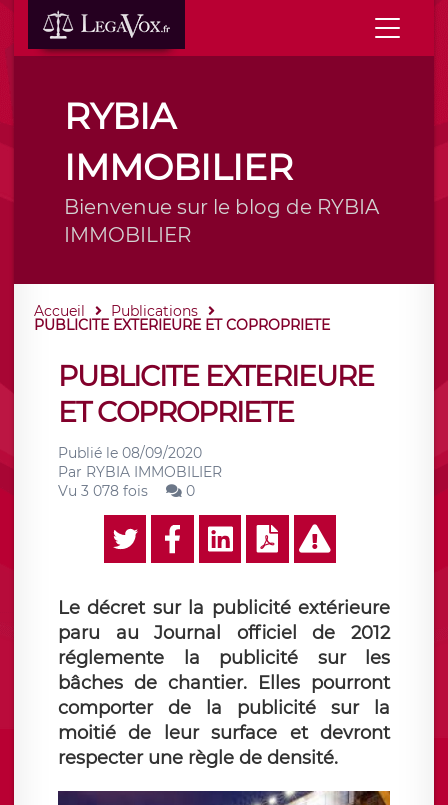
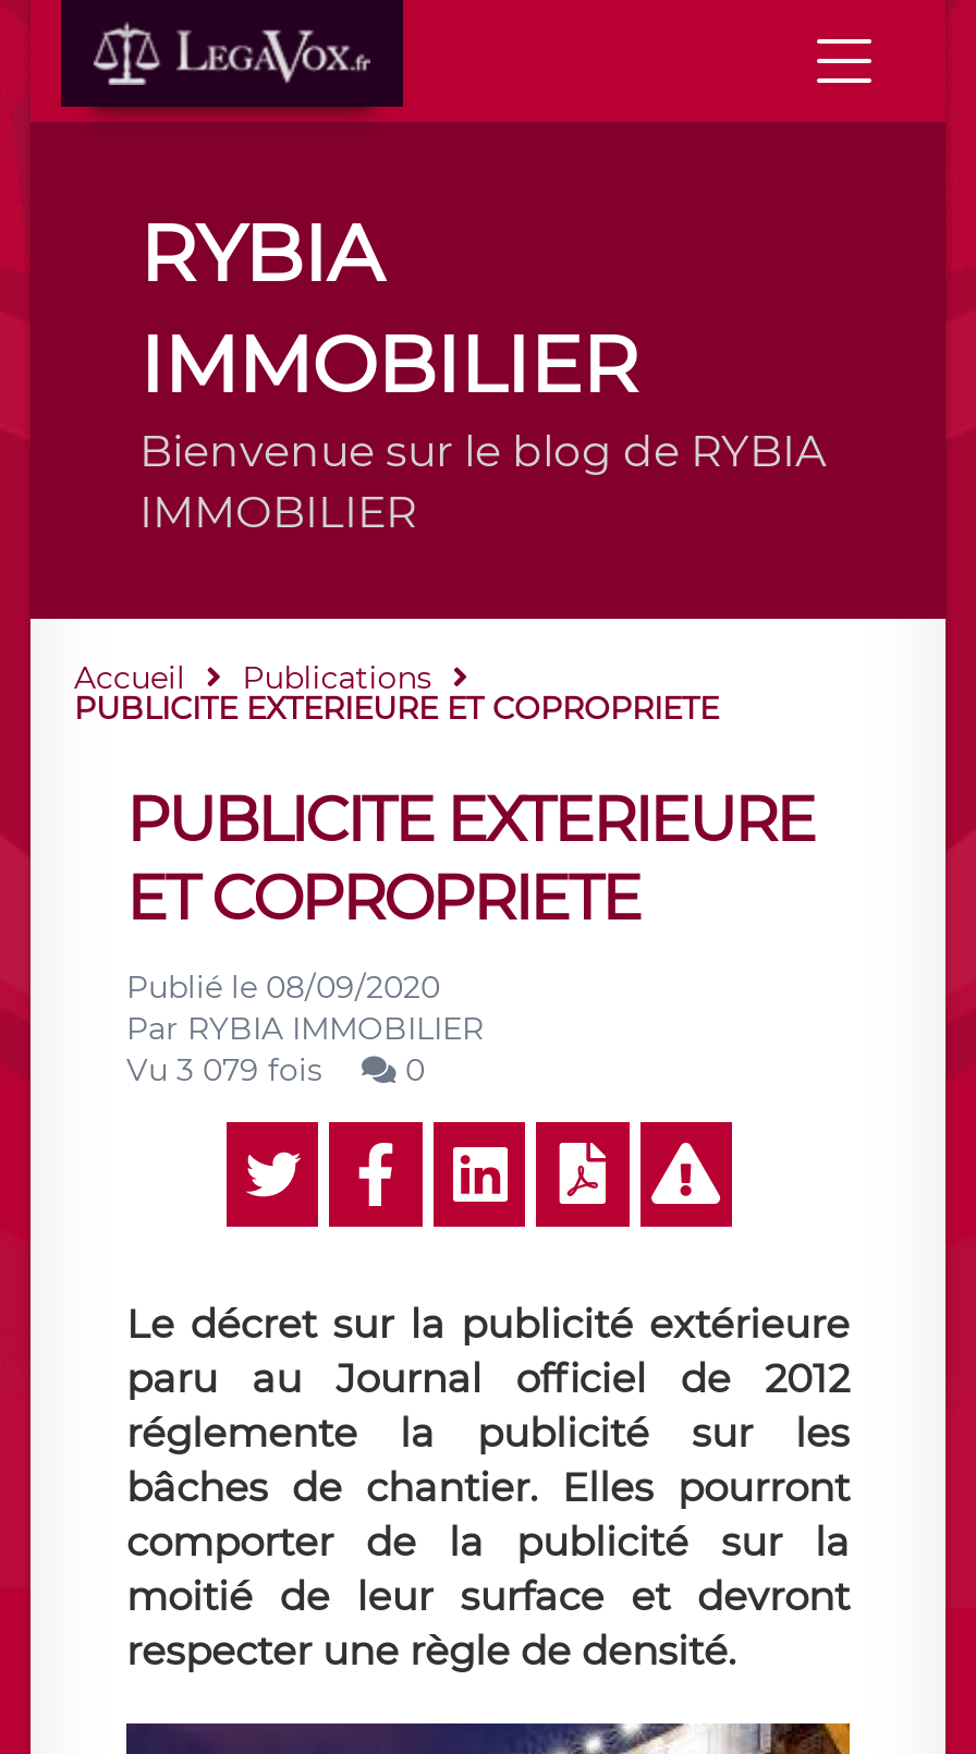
- Vu 3 078 fois 0
+ Vu 3 079 fois 0
